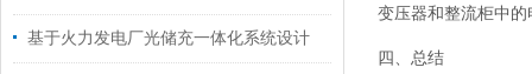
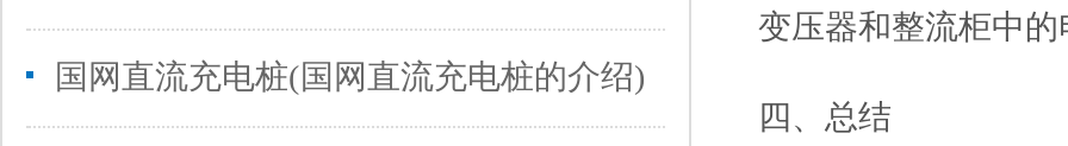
- 基于火力发电厂光储充一体化系统设计
+ 国网直流充电桩(国网直流充电桩的介绍)
